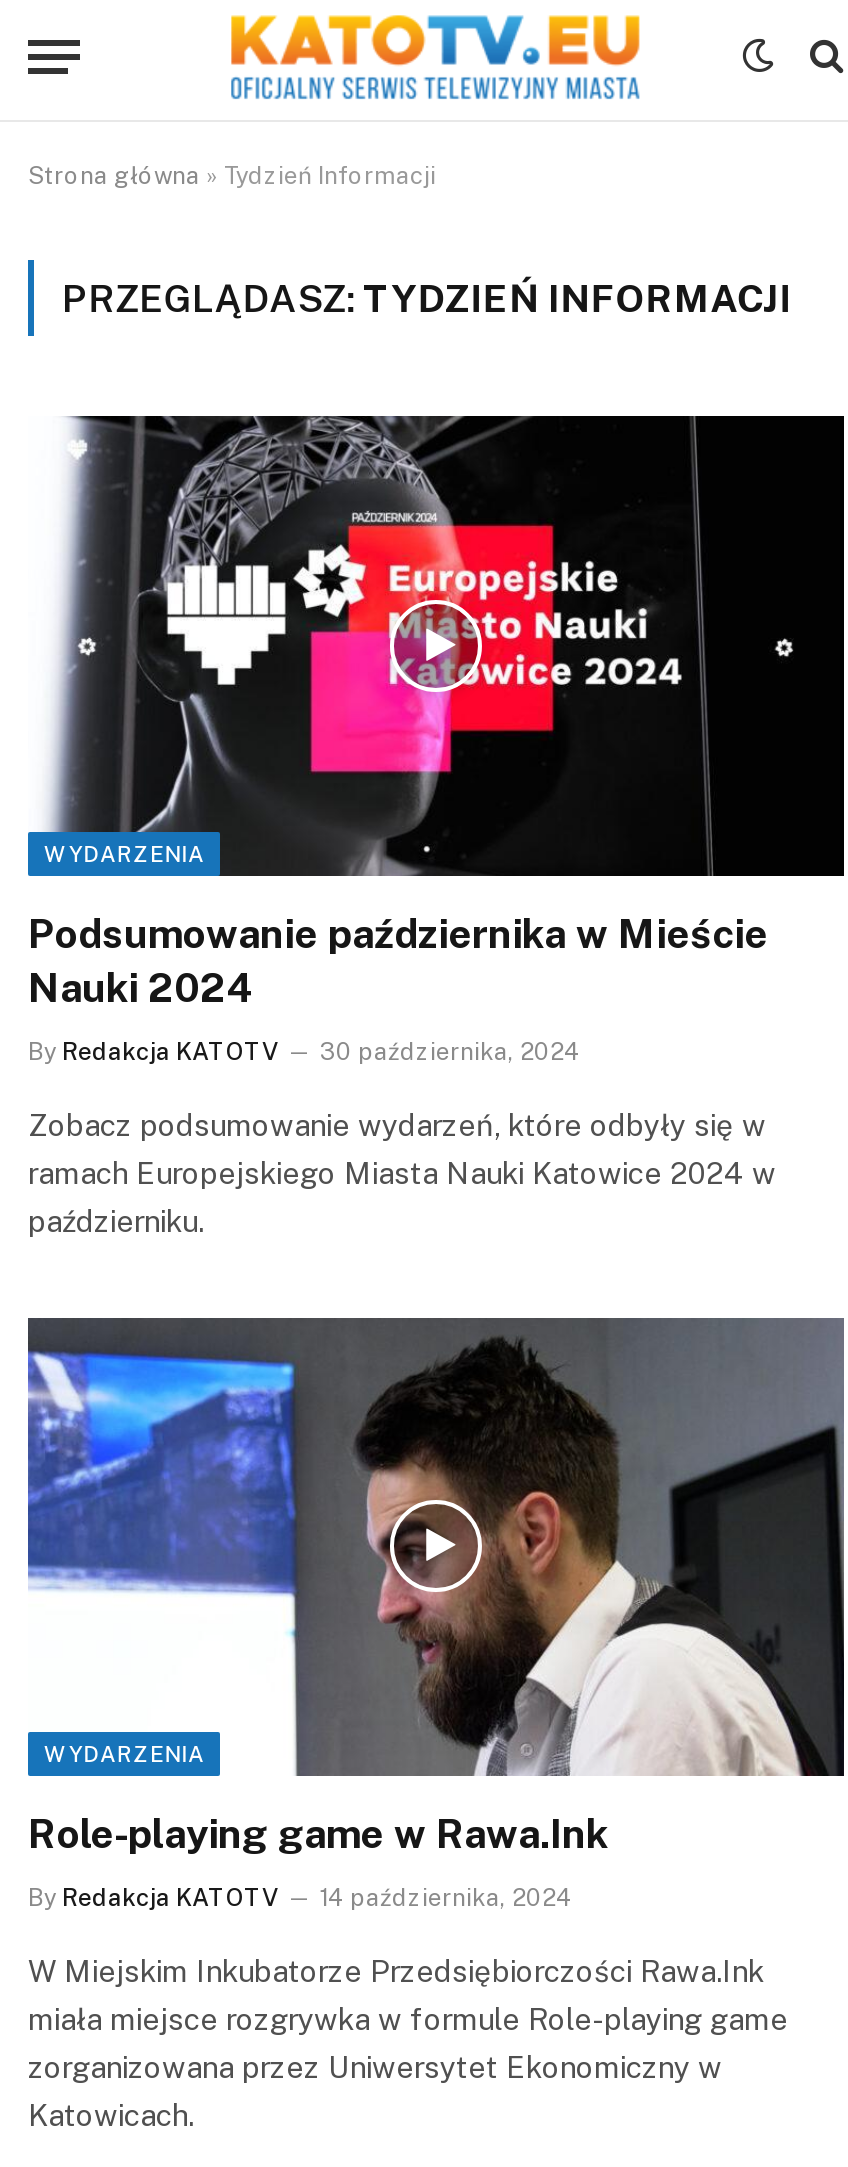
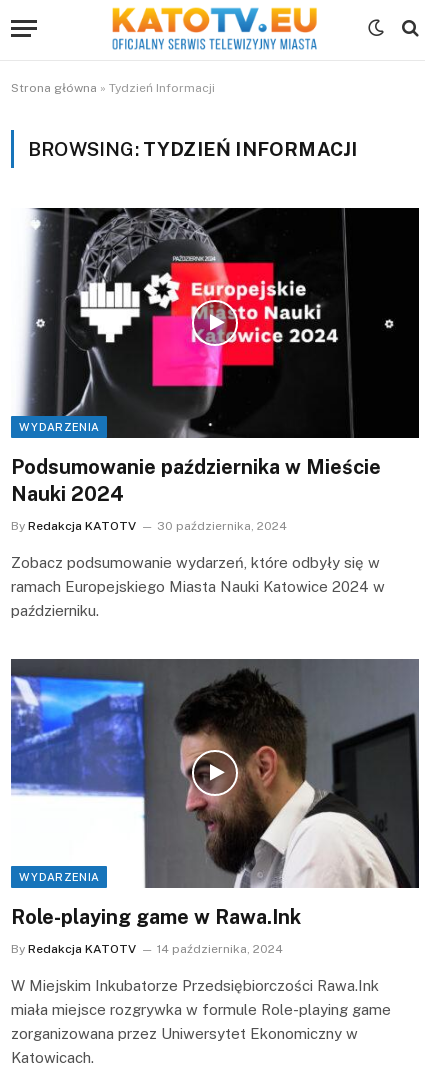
- PRZEGLĄDASZ: TYDZIEŃ INFORMACJI
+ BROWSING: TYDZIEŃ INFORMACJI
